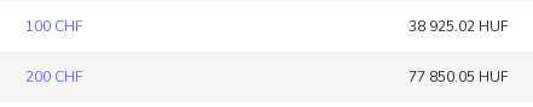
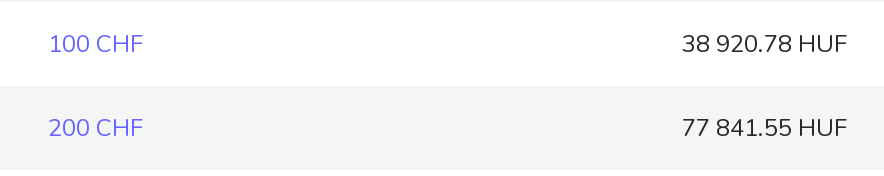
- 38 925.02 HUF
+ 38 920.78 HUF

- 77 850.05 HUF
+ 77 841.55 HUF
